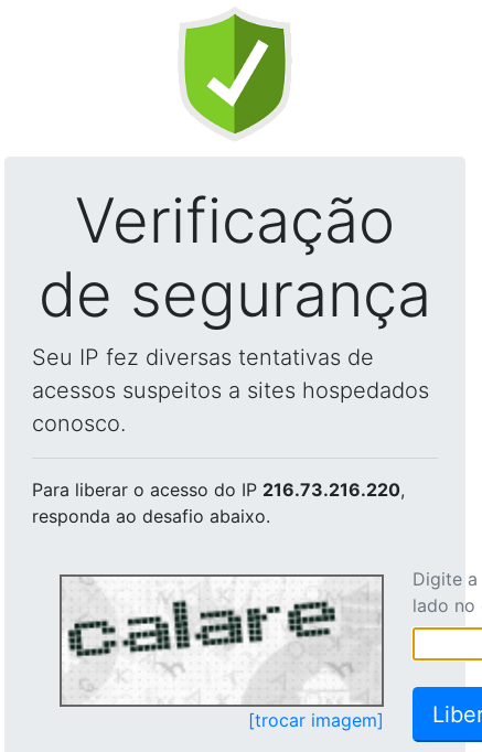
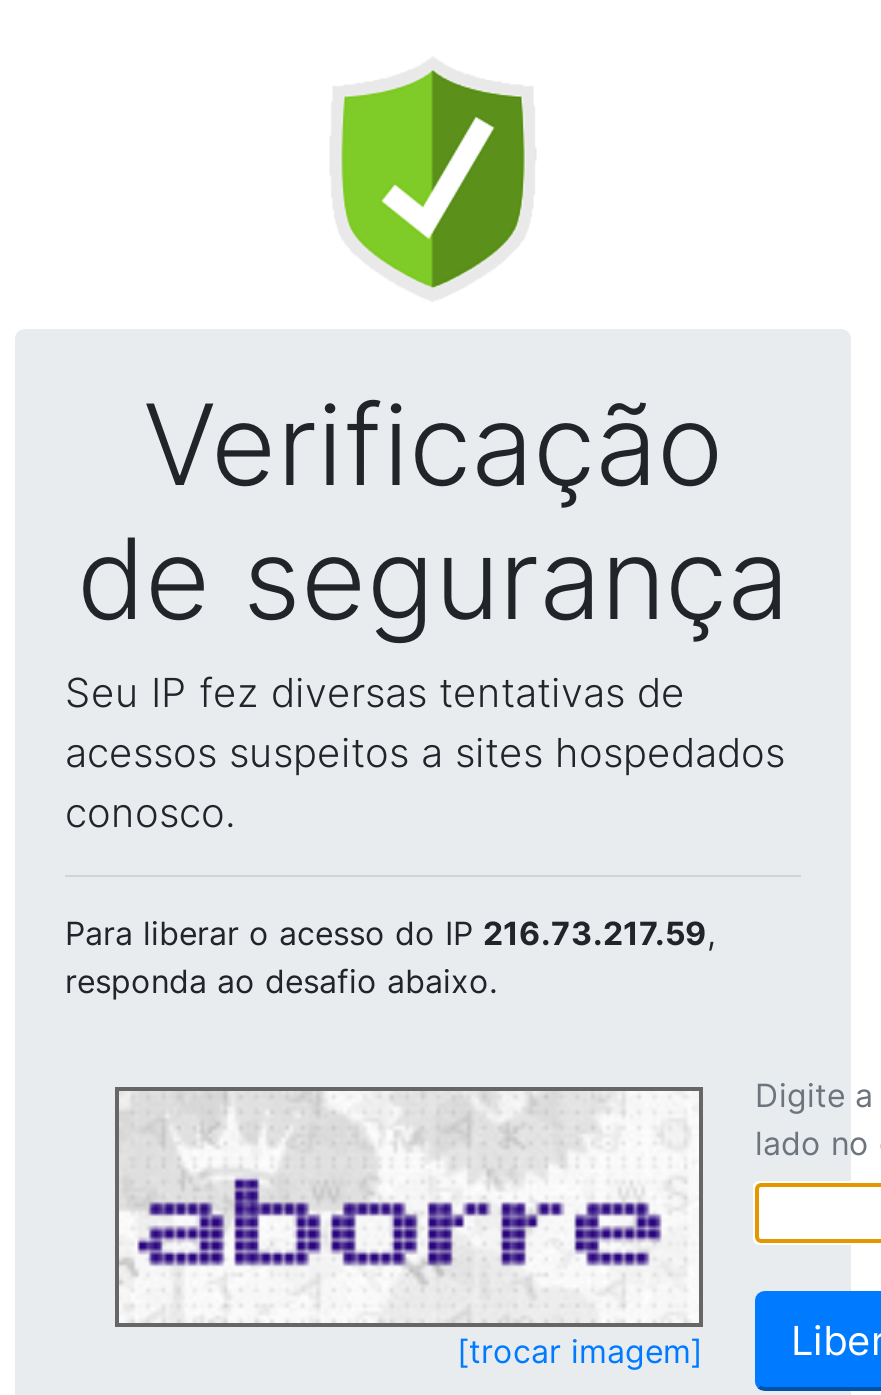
- Para liberar o acesso do IP 216.73.216.220,
+ Para liberar o acesso do IP 216.73.217.59,

- [image]
+ [image]
